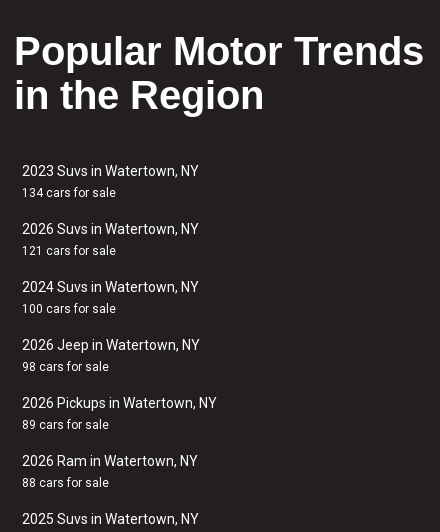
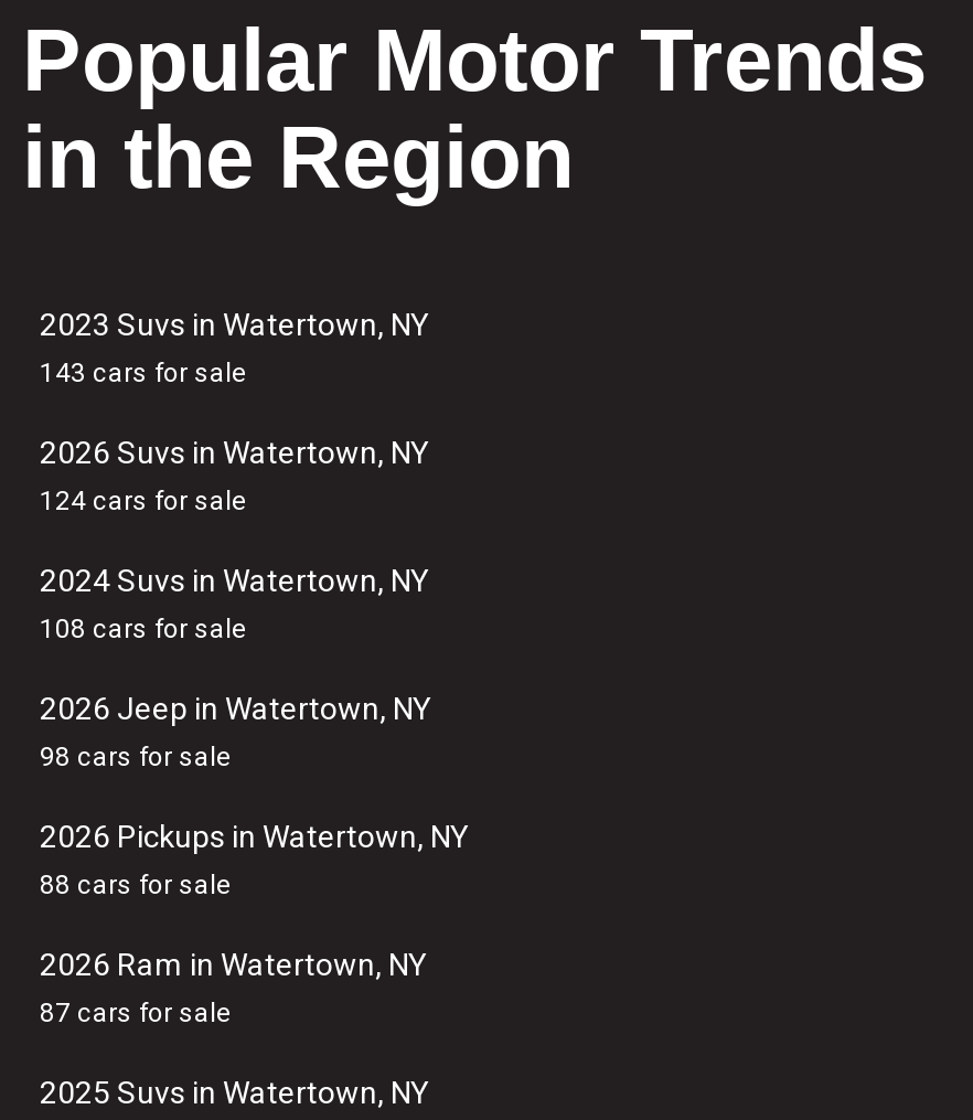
- 134 cars for sale
+ 143 cars for sale

- 121 cars for sale
+ 124 cars for sale

- 100 cars for sale
+ 108 cars for sale

- 89 cars for sale
+ 88 cars for sale

- 88 cars for sale
+ 87 cars for sale
